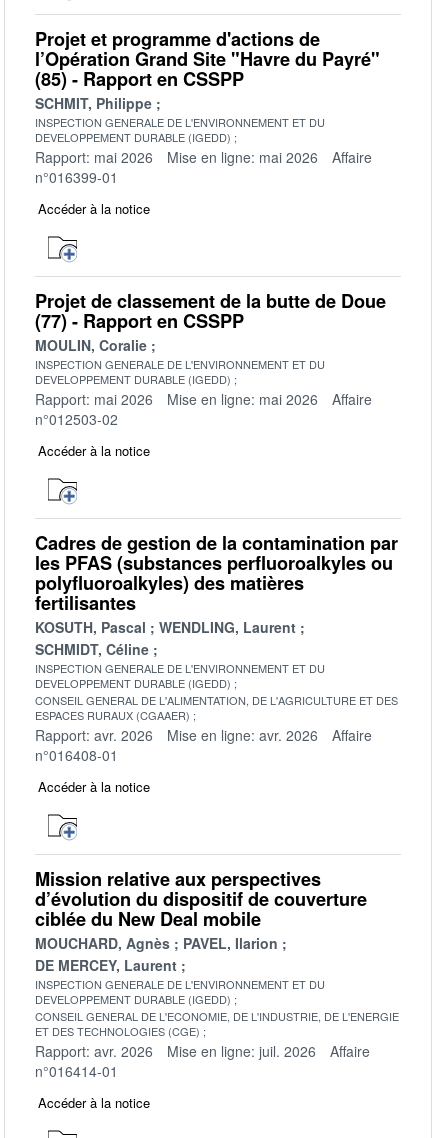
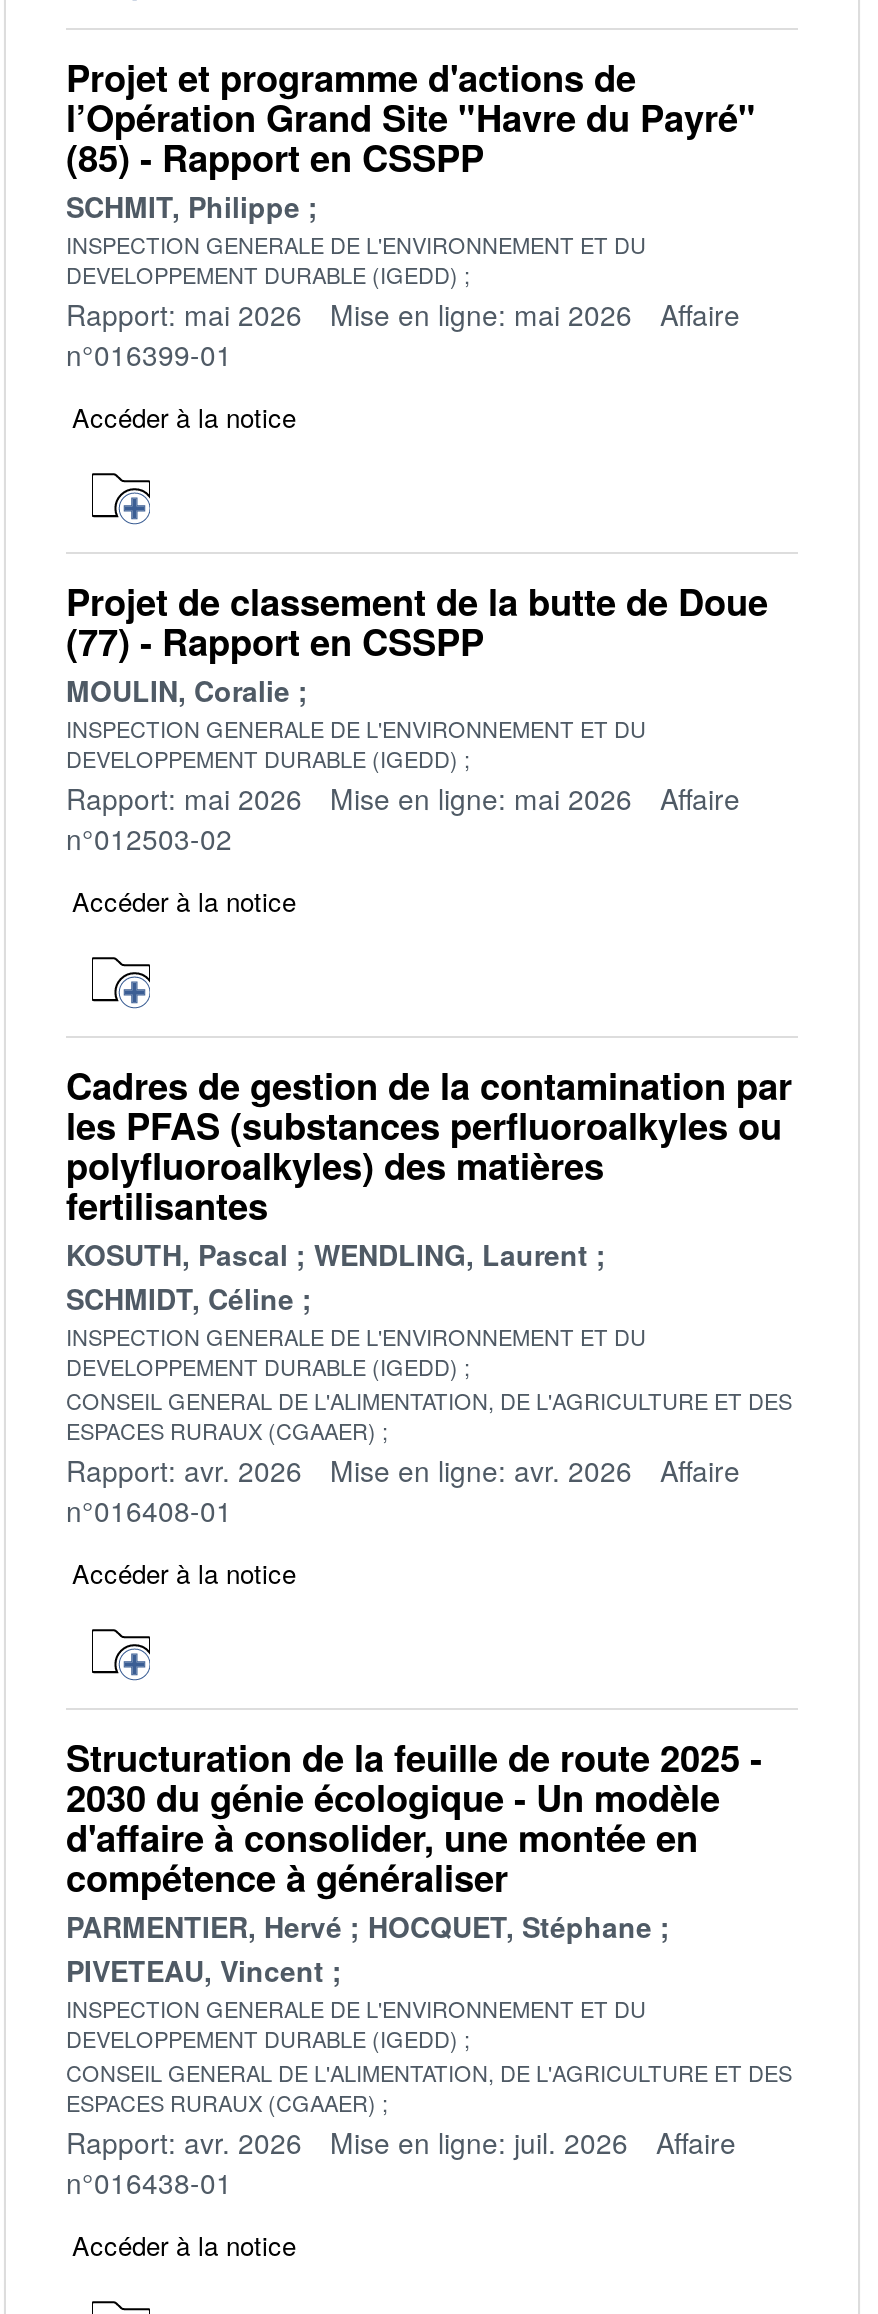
- Mission relative aux perspectives
- d’évolution du dispositif de couverture
- ciblée du New Deal mobile
- MOUCHARD, Agnès
- PAVEL, Ilarion
- DE MERCEY, Laurent
+ Structuration de la feuille de route 2025 -
+ 2030 du génie écologique - Un modèle
+ d'affaire à consolider, une montée en
+ compétence à généraliser
+ PARMENTIER, Hervé
+ HOCQUET, Stéphane
+ PIVETEAU, Vincent

- CONSEIL GENERAL DE L'ECONOMIE, DE L'INDUSTRIE, DE L'ENERGIE
- ET DES TECHNOLOGIES (CGE)
+ CONSEIL GENERAL DE L'ALIMENTATION, DE L'AGRICULTURE ET DES
+ ESPACES RURAUX (CGAAER)

- n°016414-01
+ n°016438-01
